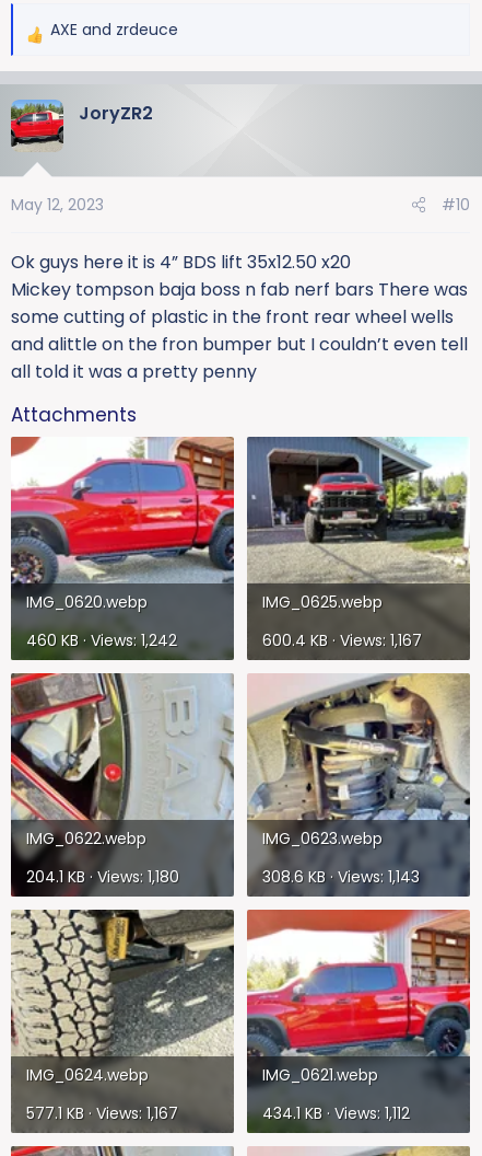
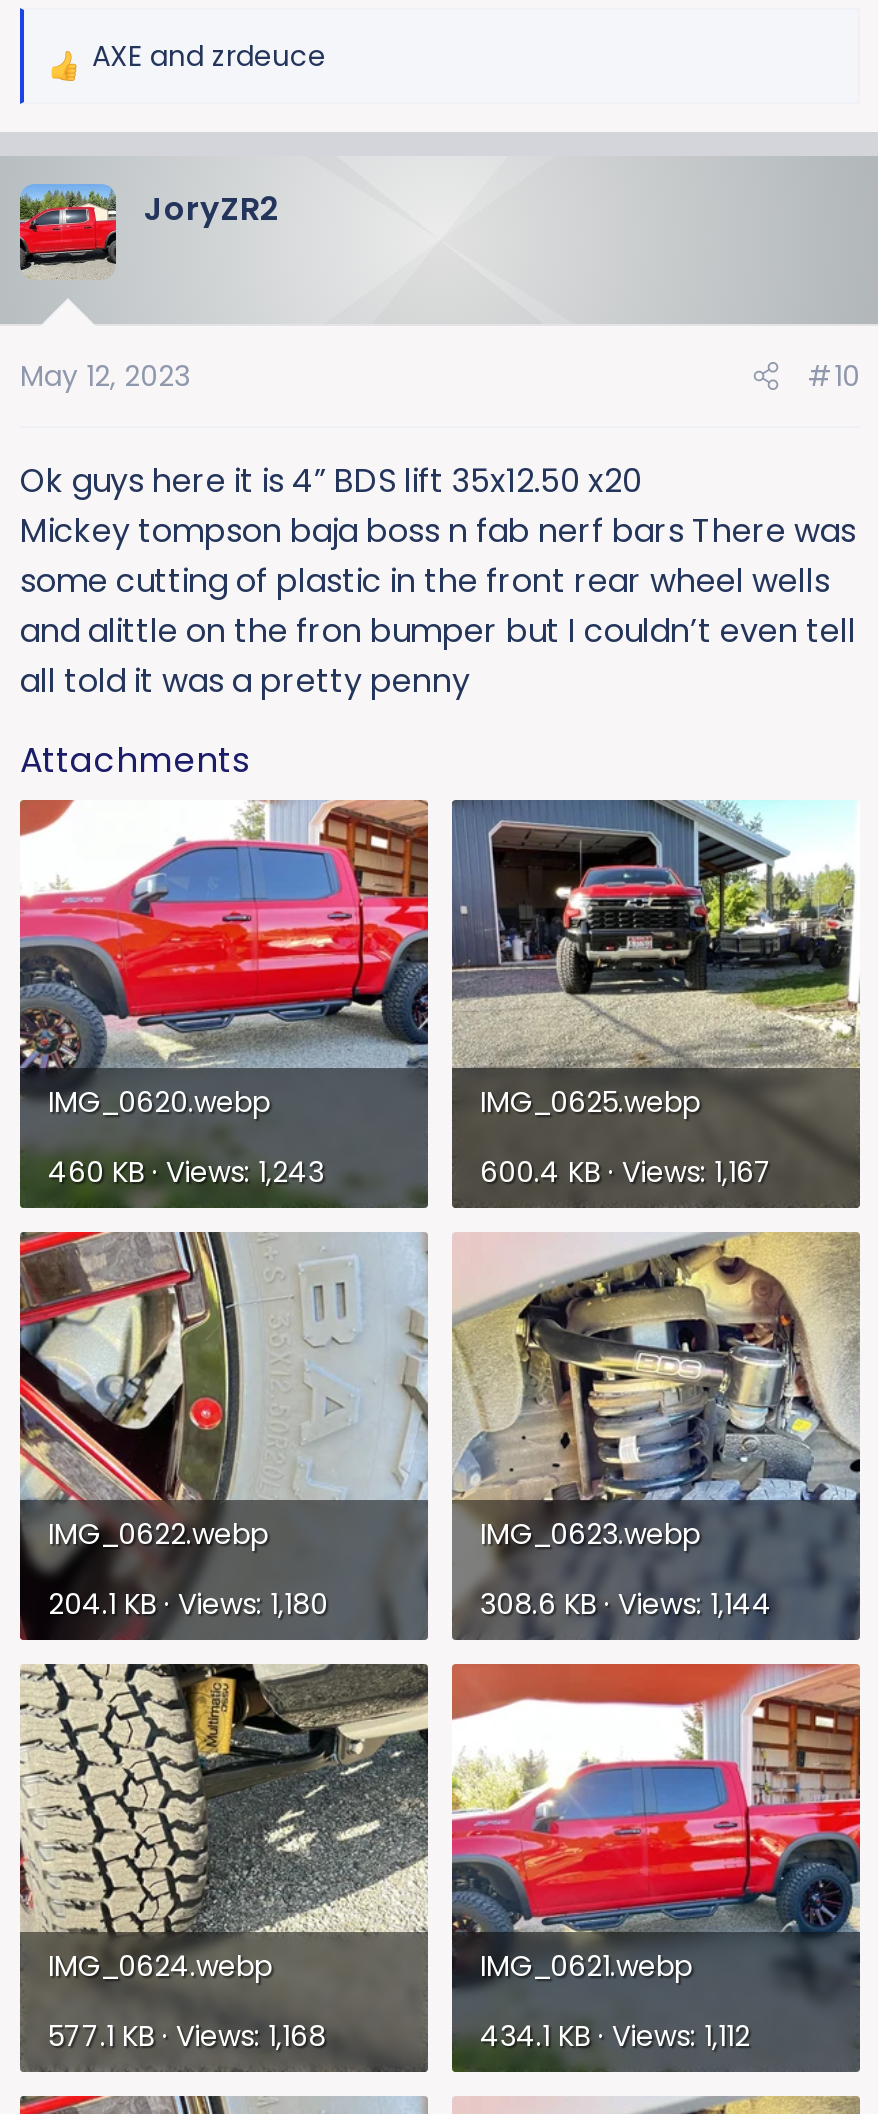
- 460 KB · Views: 1,242
+ 460 KB · Views: 1,243

- 308.6 KB · Views: 1,143
+ 308.6 KB · Views: 1,144

- 577.1 KB · Views: 1,167
+ 577.1 KB · Views: 1,168
